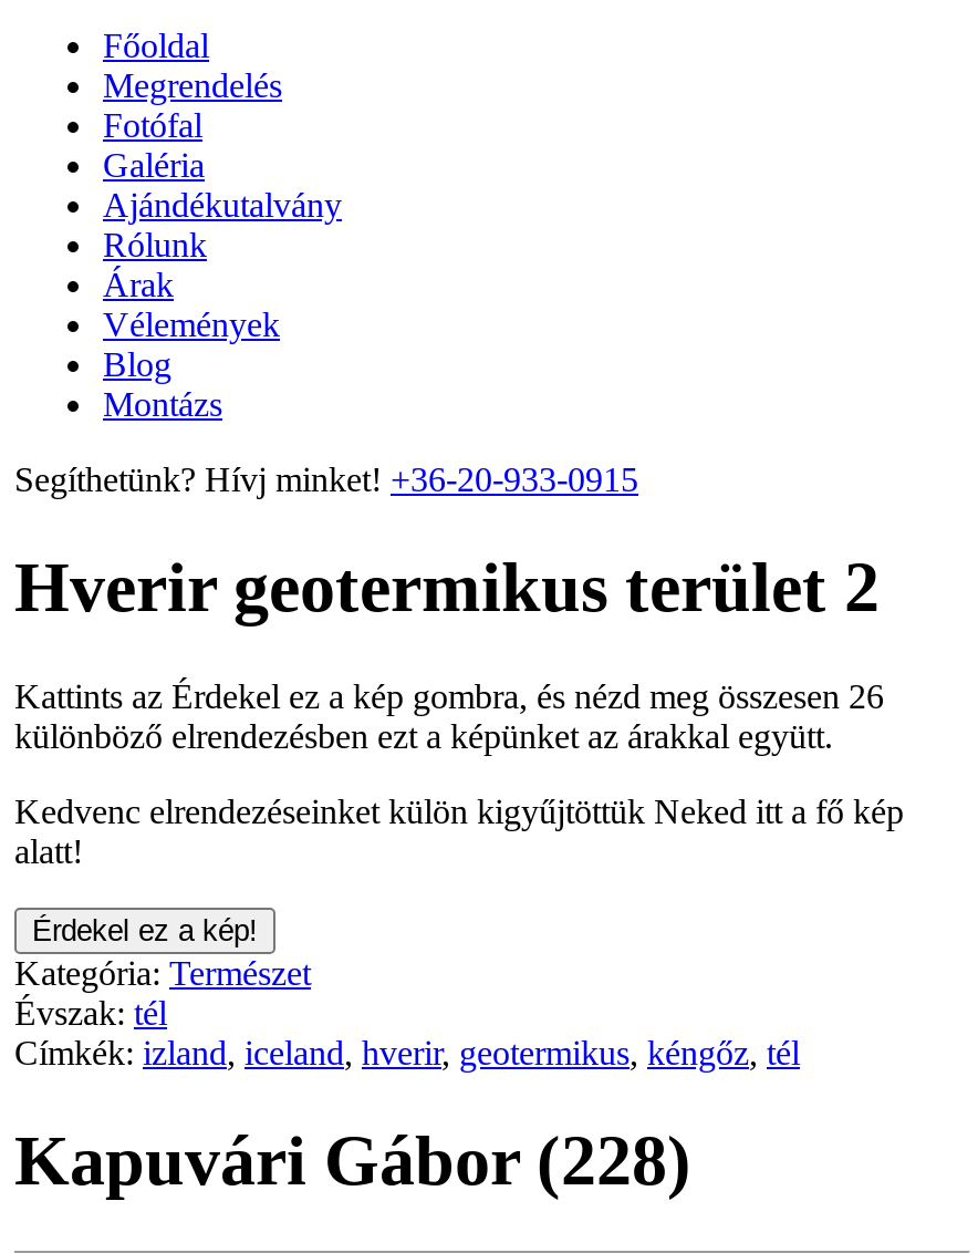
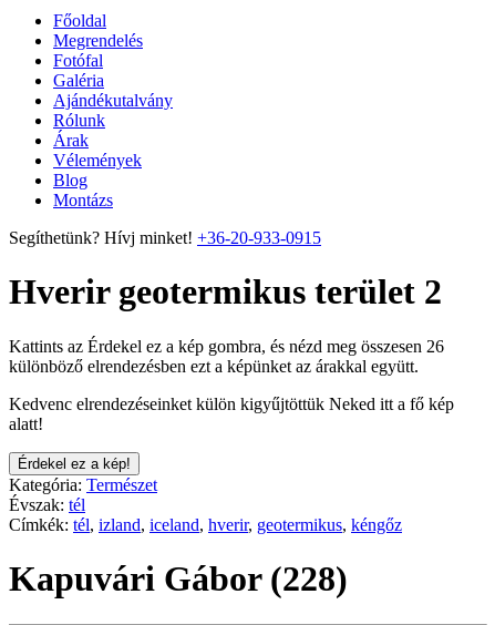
- Címkék: izland, iceland, hverir, geotermikus, kéngőz, tél
+ Címkék: tél, izland, iceland, hverir, geotermikus, kéngőz
